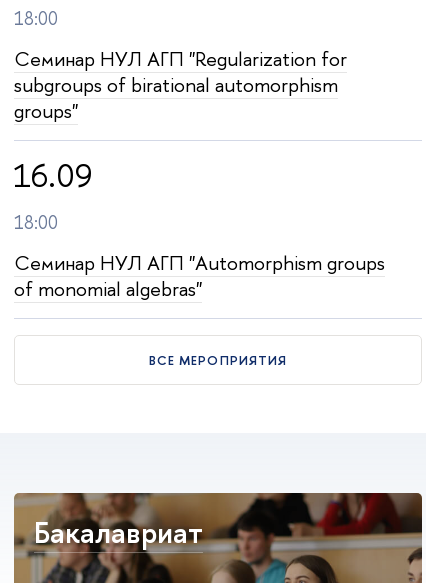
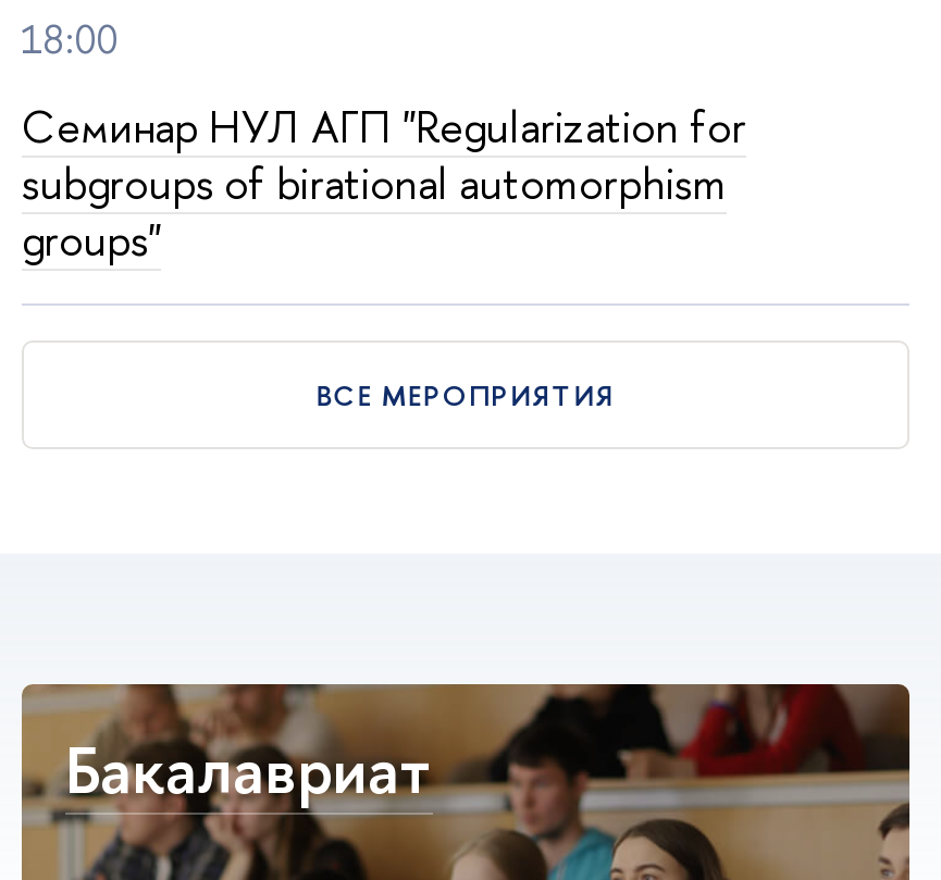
- 16.09
- 18:00
- Семинар НУЛ АГП "Automorphism groups
- of monomial algebras"
